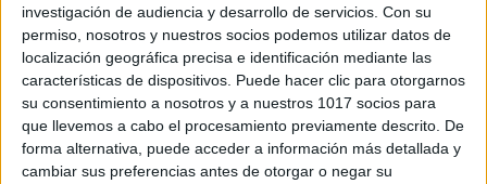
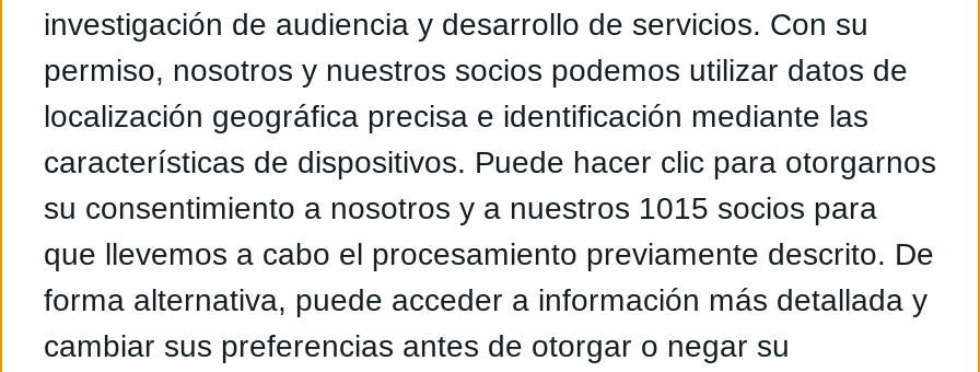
- su consentimiento a nosotros y a nuestros 1017 socios para
+ su consentimiento a nosotros y a nuestros 1015 socios para
